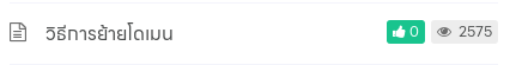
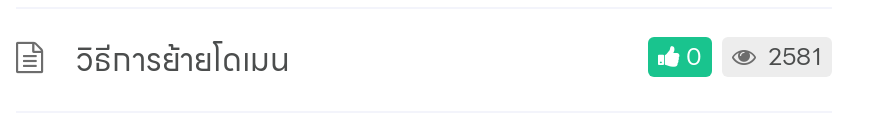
- 2575
+ 2581
